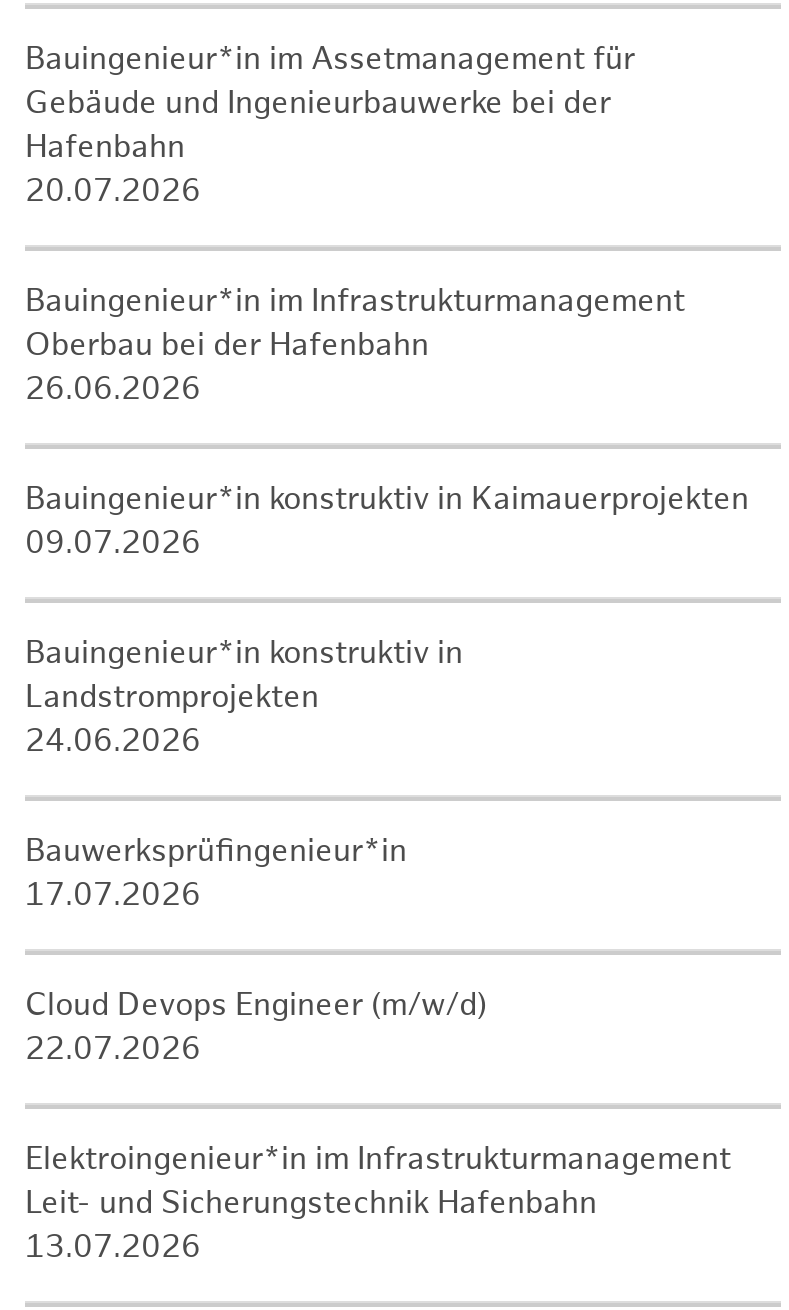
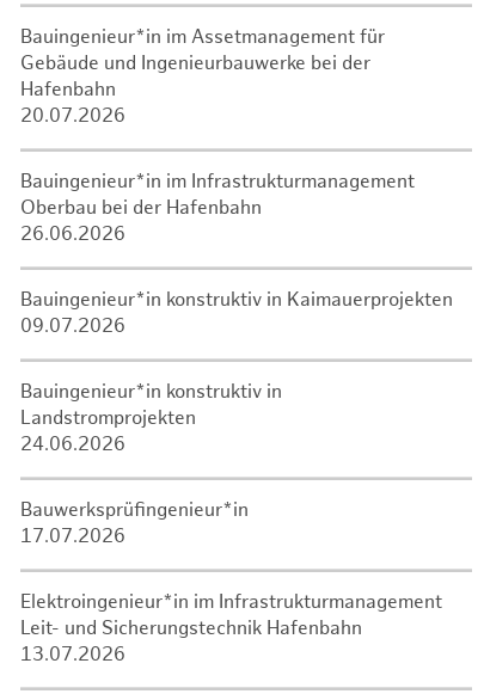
- Cloud Devops Engineer (m/w/d)
- 22.07.2026
